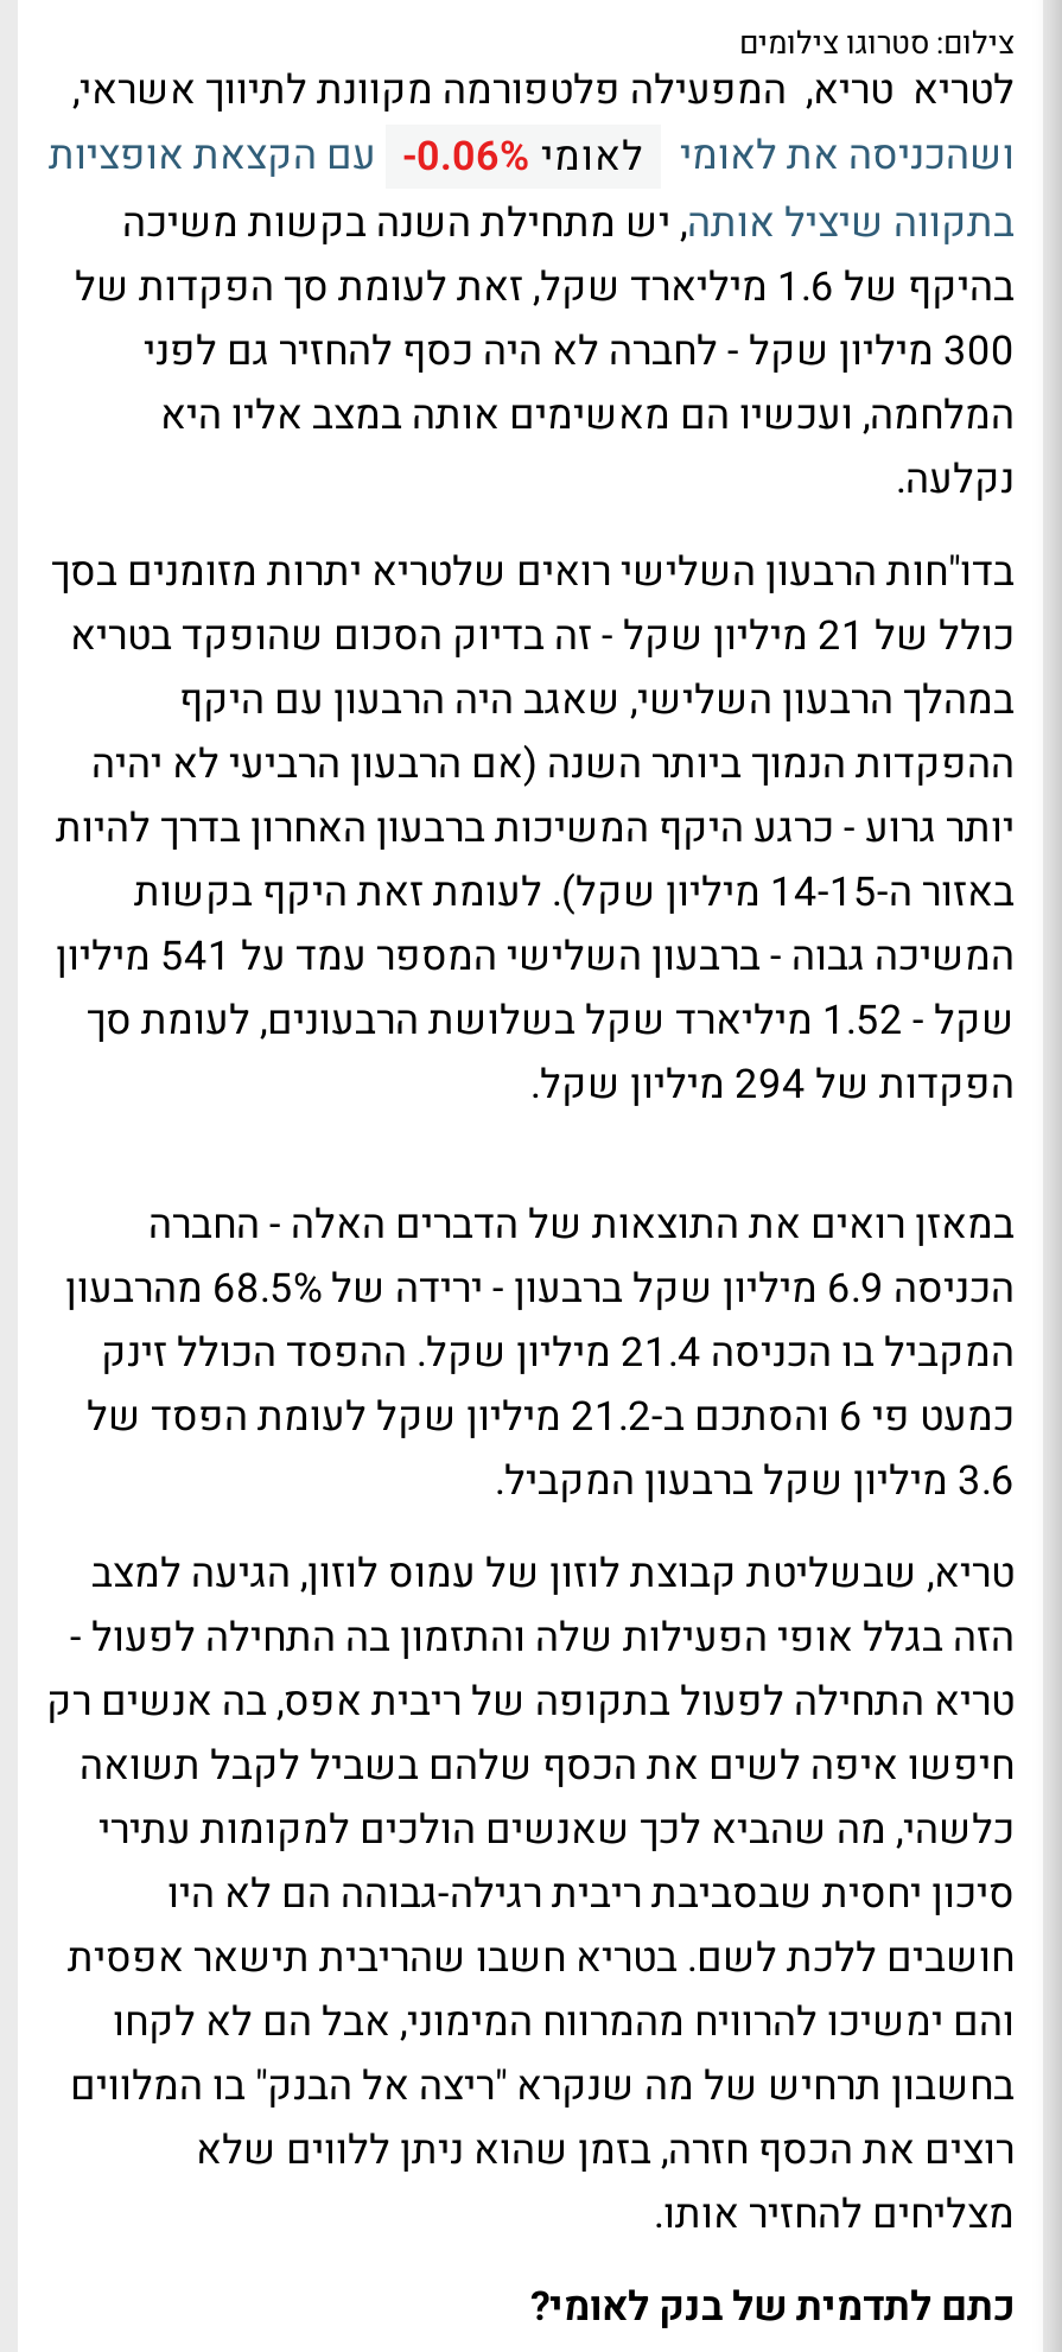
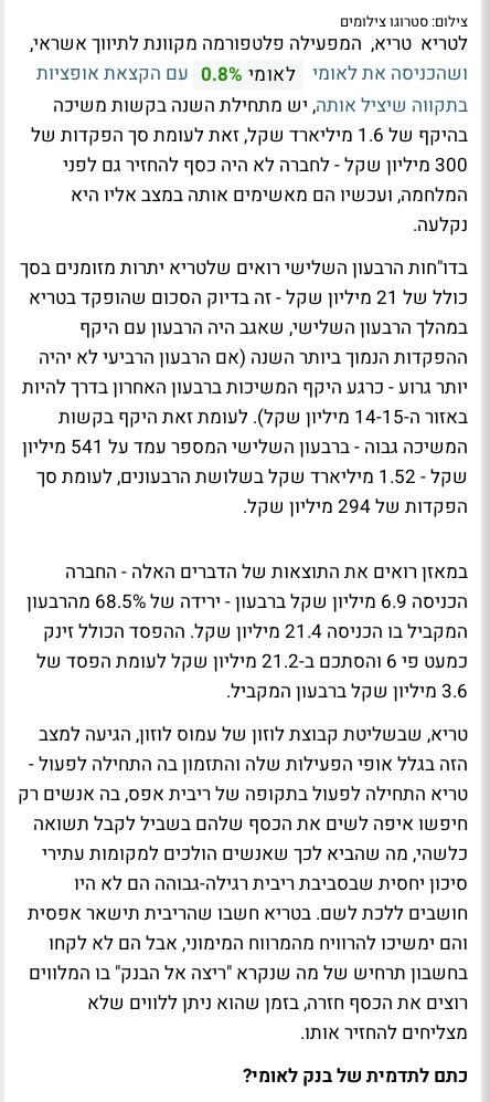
- ושהכניסה את לאומי לאומי -0.06% עם הקצאת אופציות
+ ושהכניסה את לאומי לאומי 0.8% עם הקצאת אופציות
